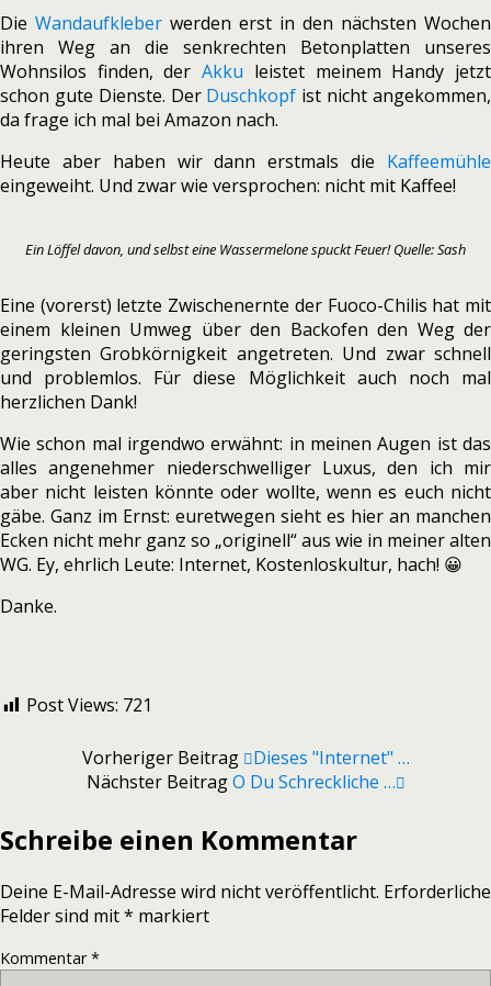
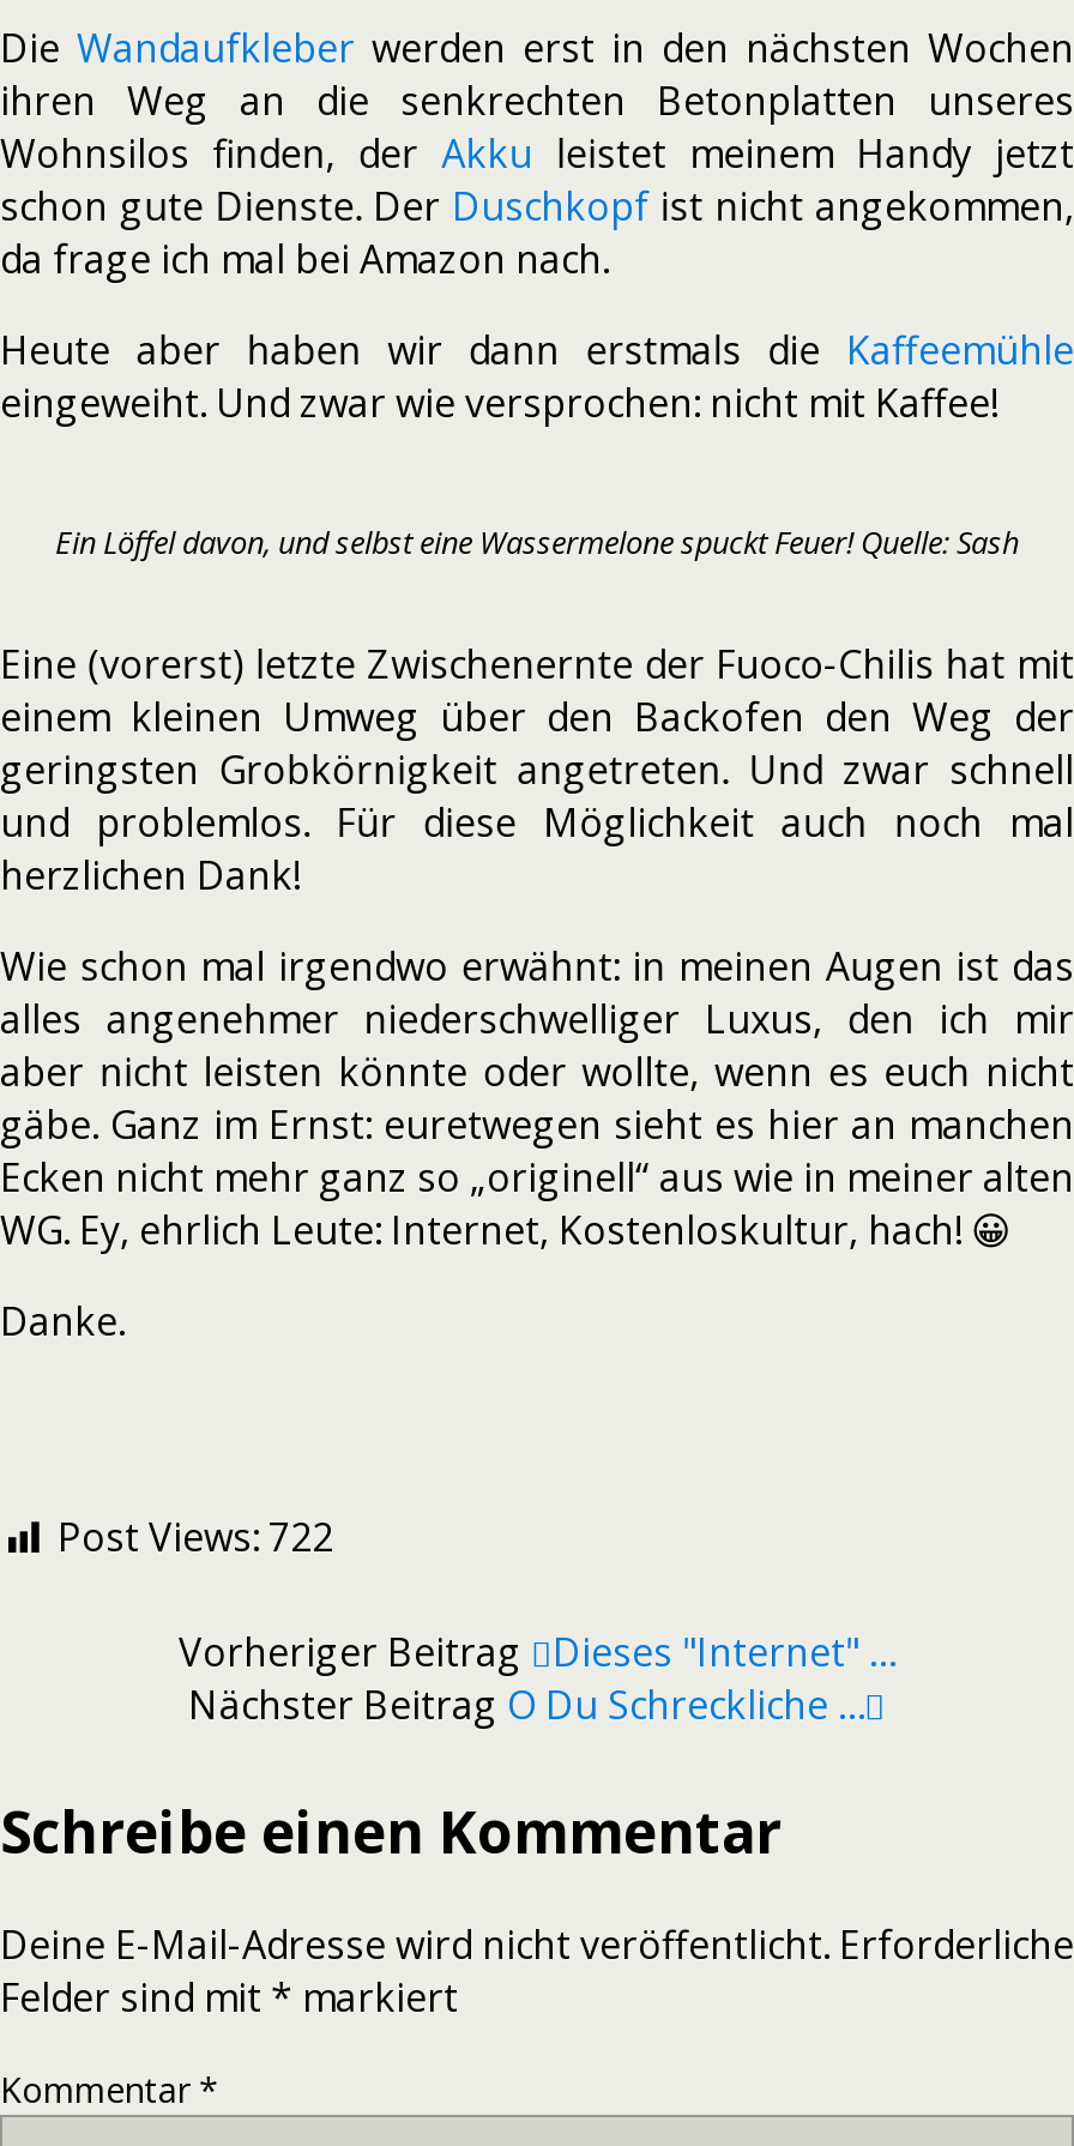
- Post Views: 721
+ Post Views: 722
